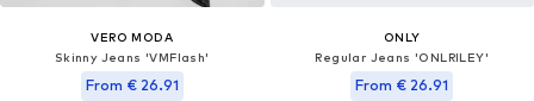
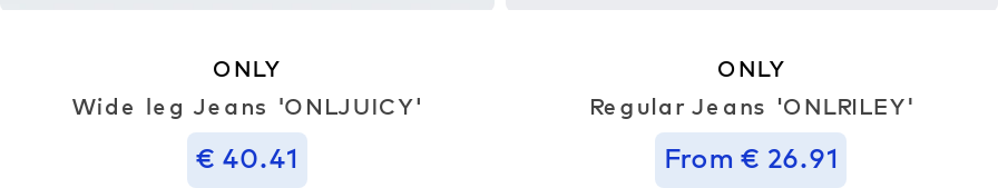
- VERO MODA
- Skinny Jeans 'VMFlash'
+ ONLY
+ Wide leg Jeans 'ONLJUICY'

- From € 26.91
+ € 40.41
